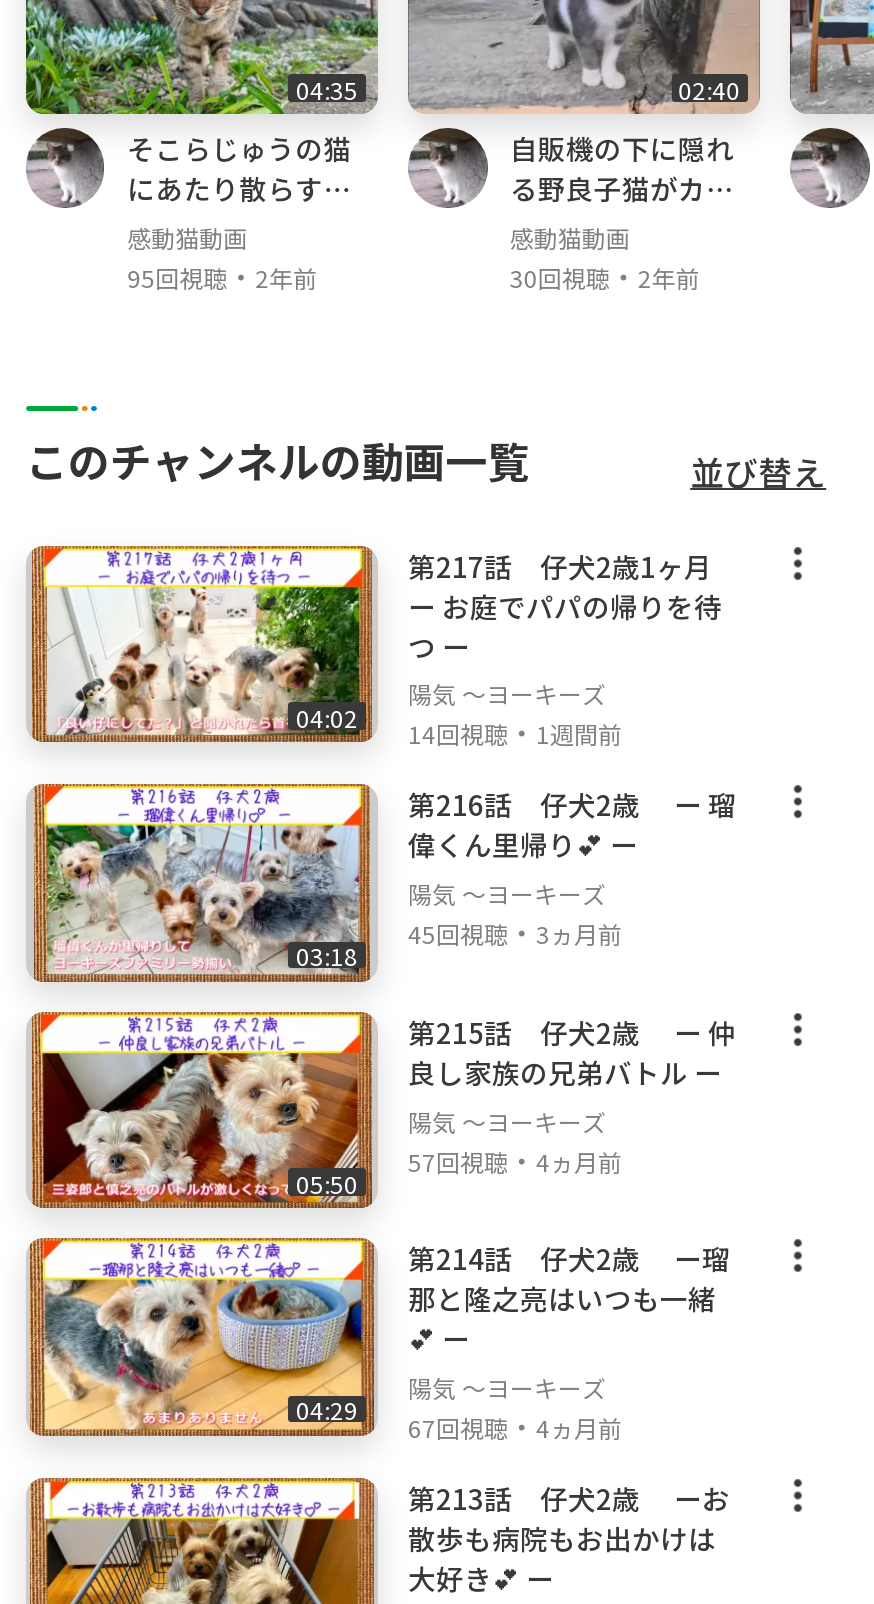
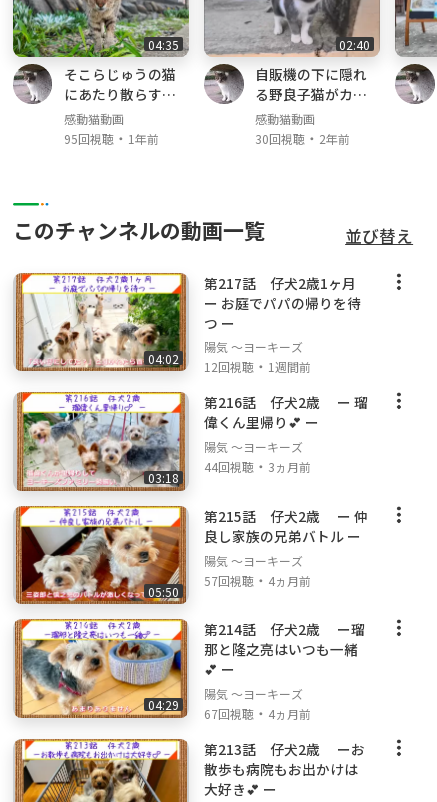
- 95回視聴・2年前
+ 95回視聴・1年前

- 14回視聴・1週間前
+ 12回視聴・1週間前

- 45回視聴・3ヵ月前
+ 44回視聴・3ヵ月前
